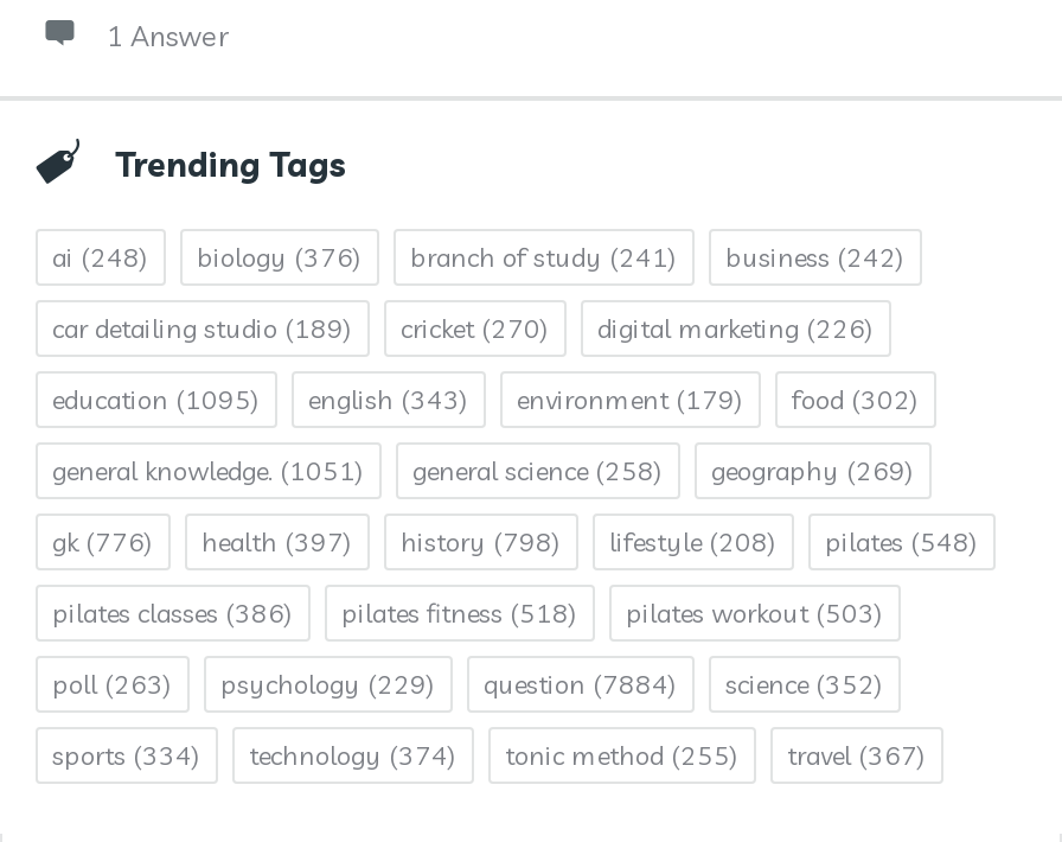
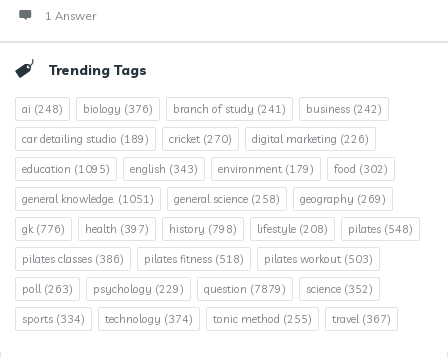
- poll (263) psychology (229) question (7884) science (352)
+ poll (263) psychology (229) question (7879) science (352)
